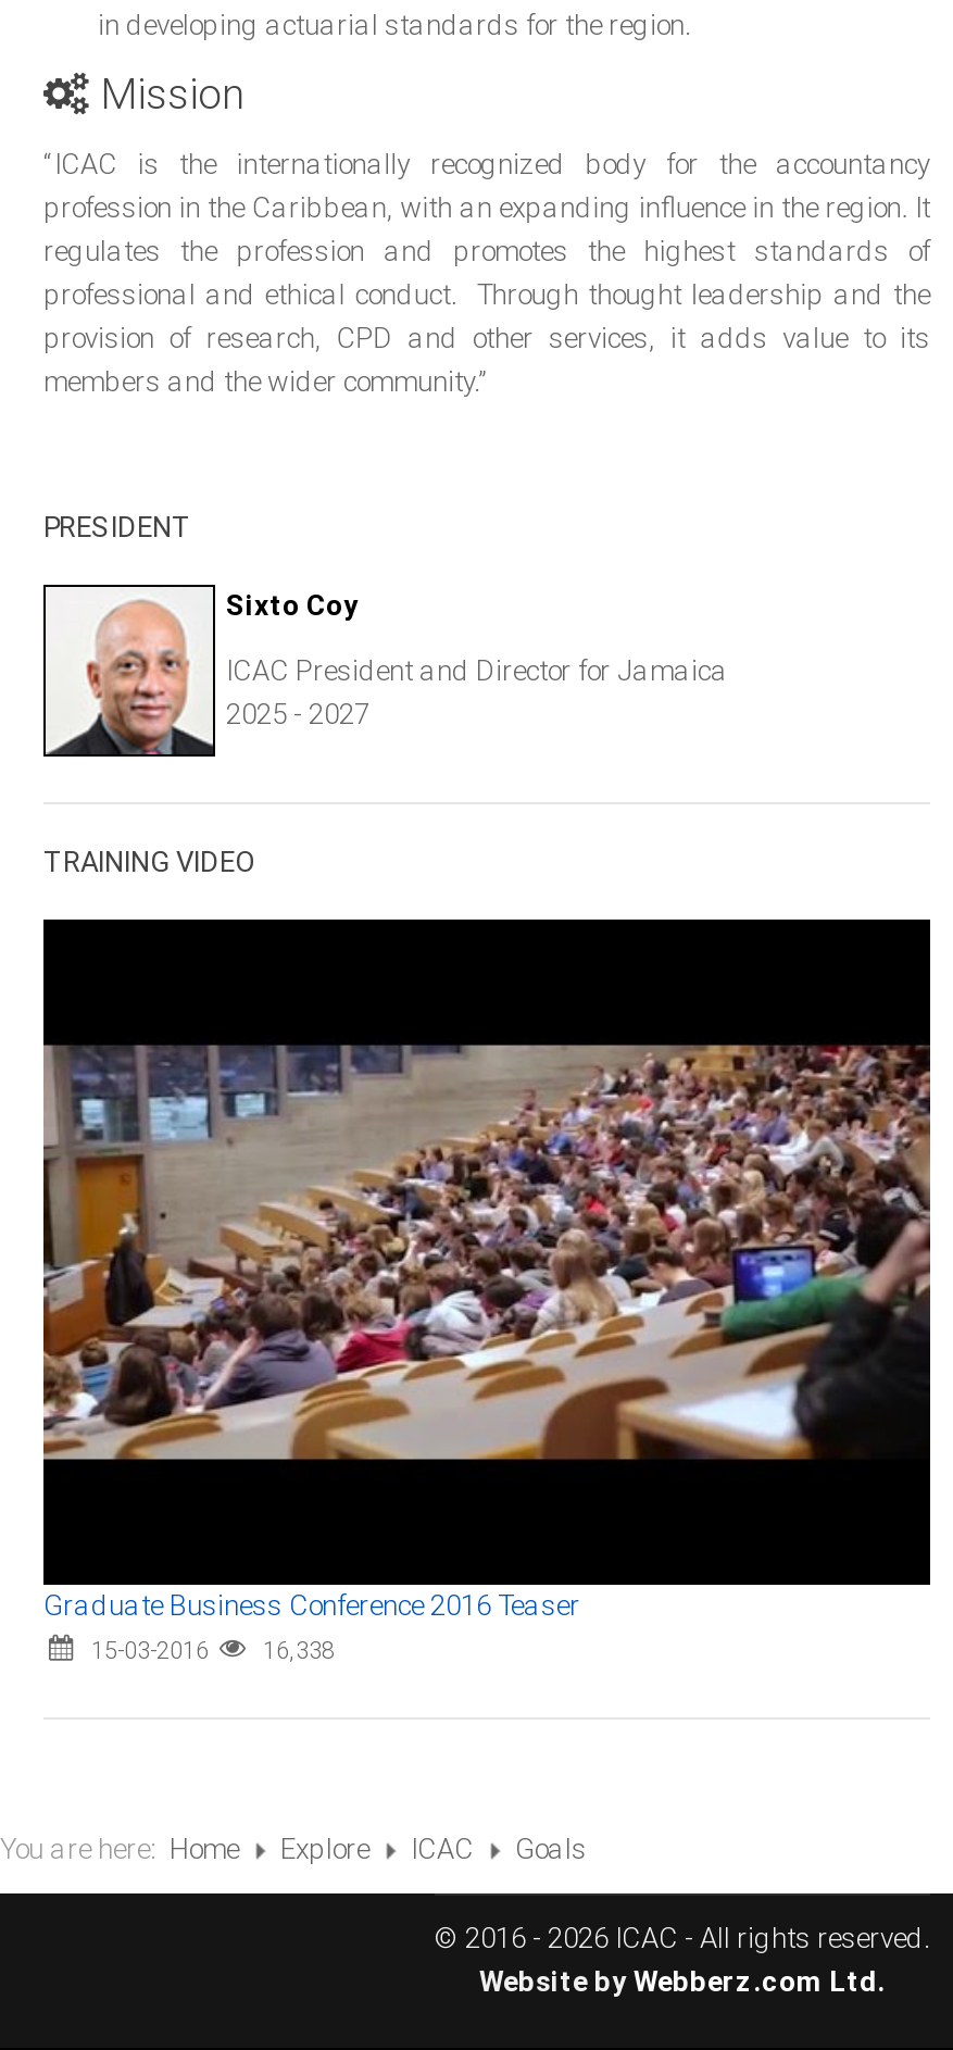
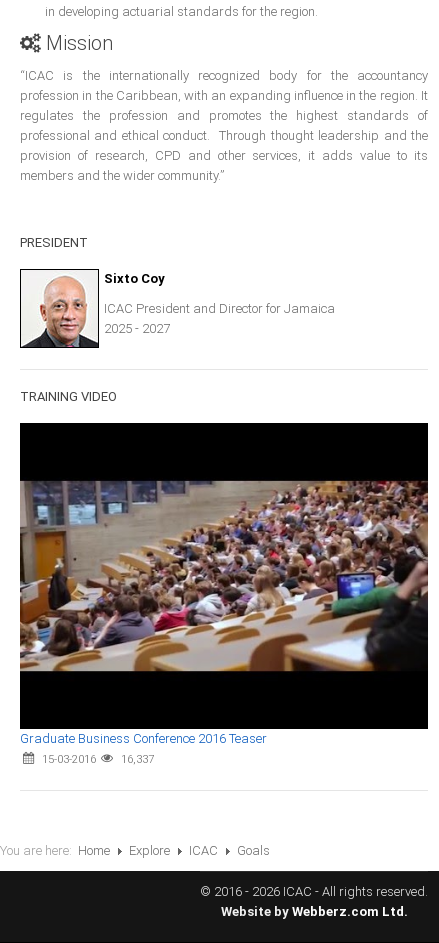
- 15-03-2016 16,338
+ 15-03-2016 16,337
